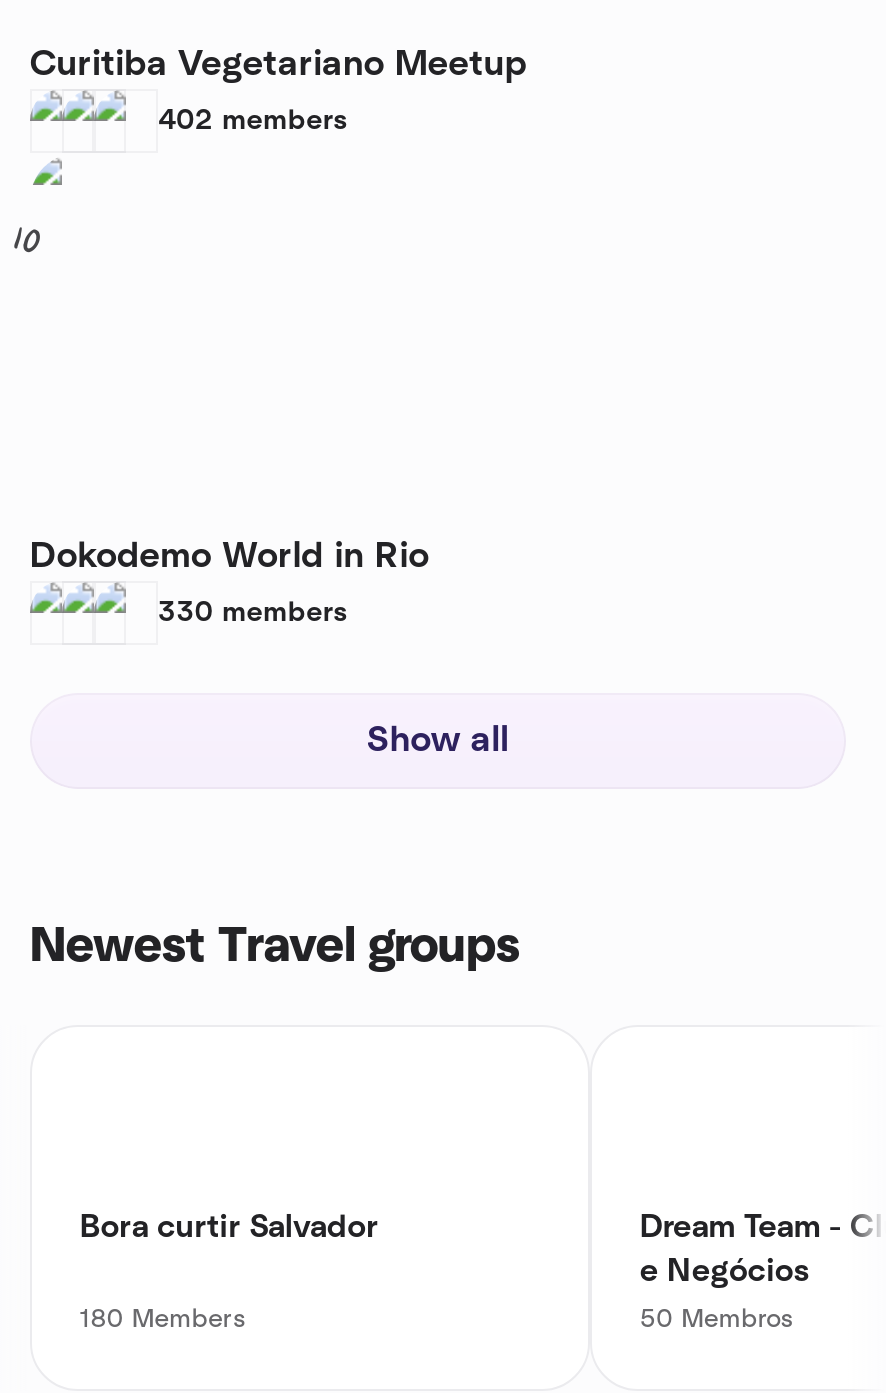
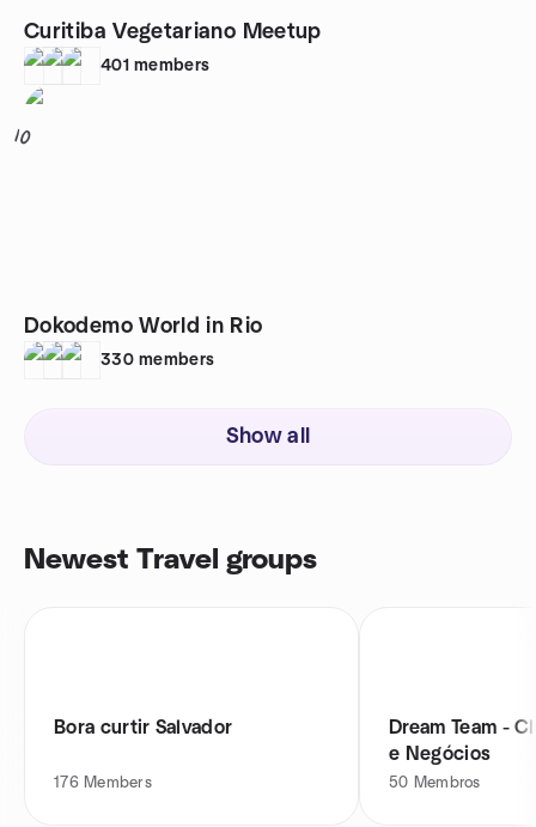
- 402 members
+ 401 members

- 180 Members
+ 176 Members
